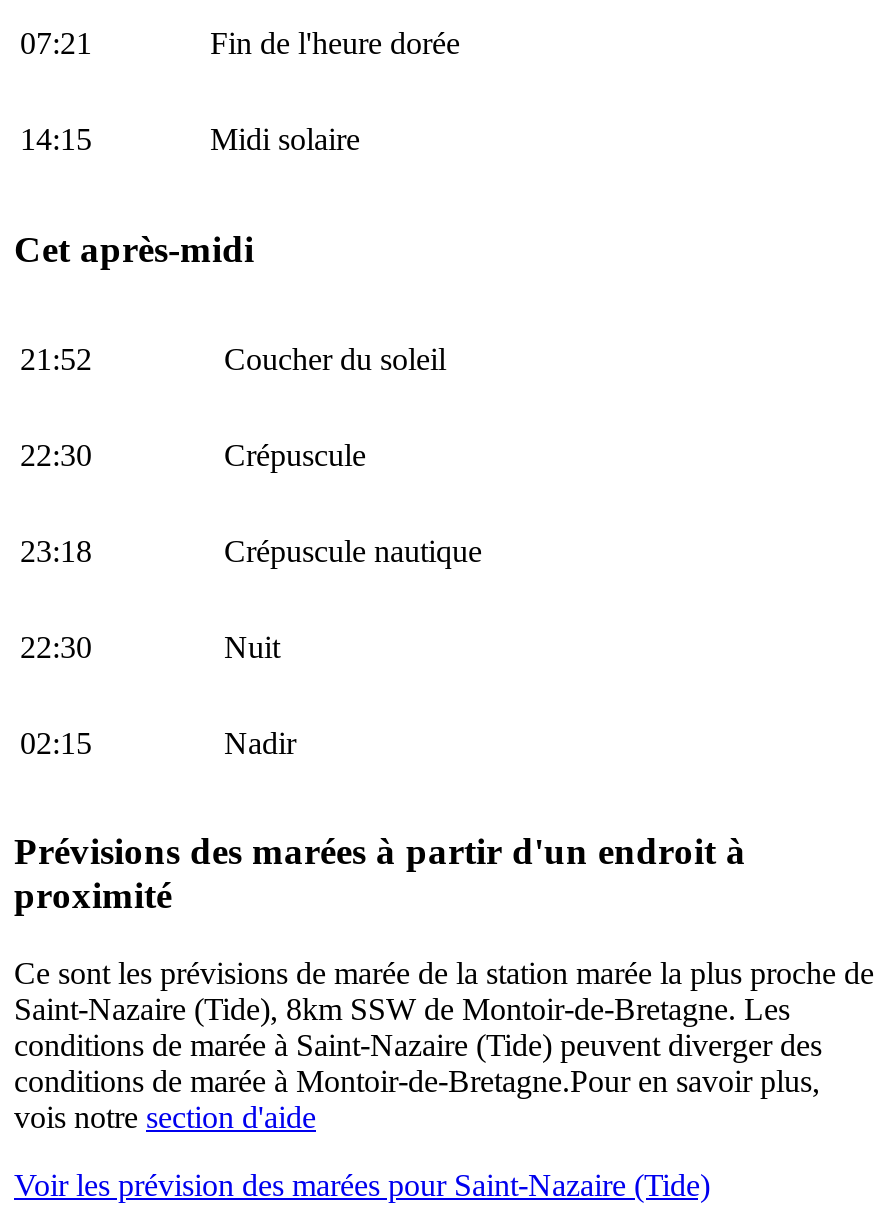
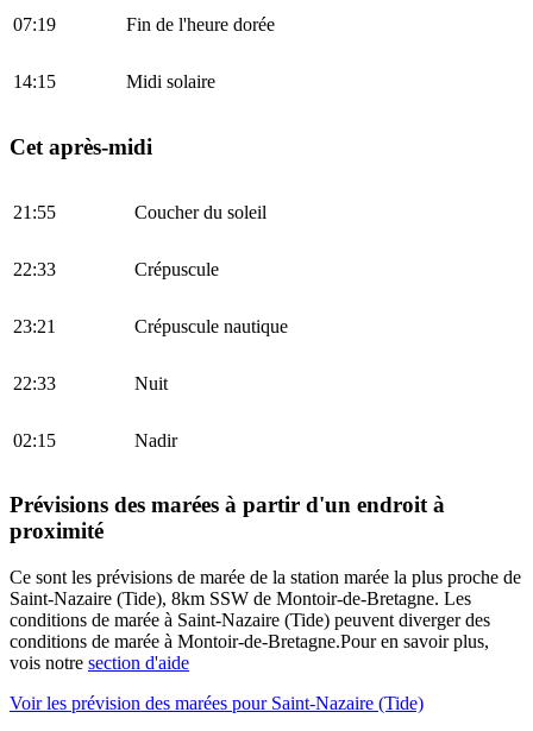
- 07:21
+ 07:19

- 21:52
+ 21:55

- 22:30
+ 22:33

- 23:18
+ 23:21

- 22:30
+ 22:33
